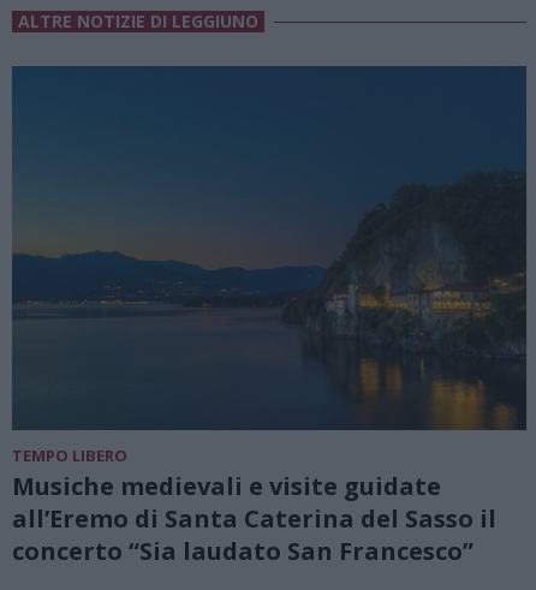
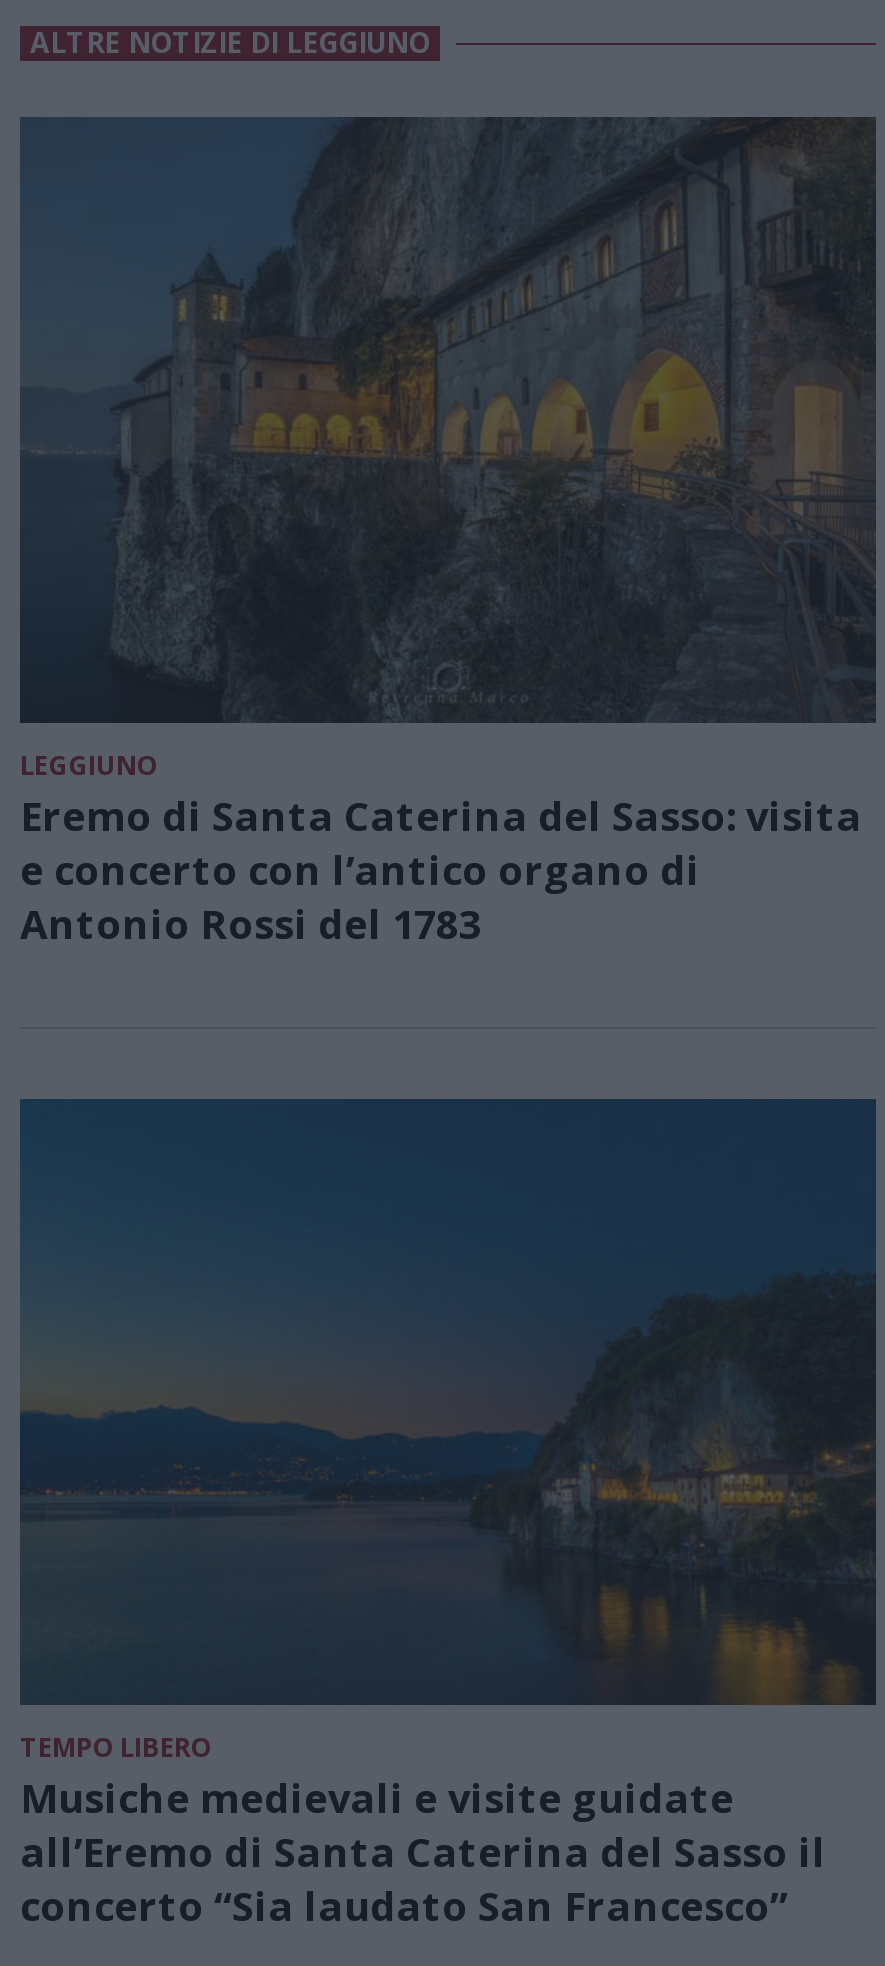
+ [image]
+ LEGGIUNO
+ Eremo di Santa Caterina del Sasso: visita
+ e concerto con l’antico organo di
+ Antonio Rossi del 1783
